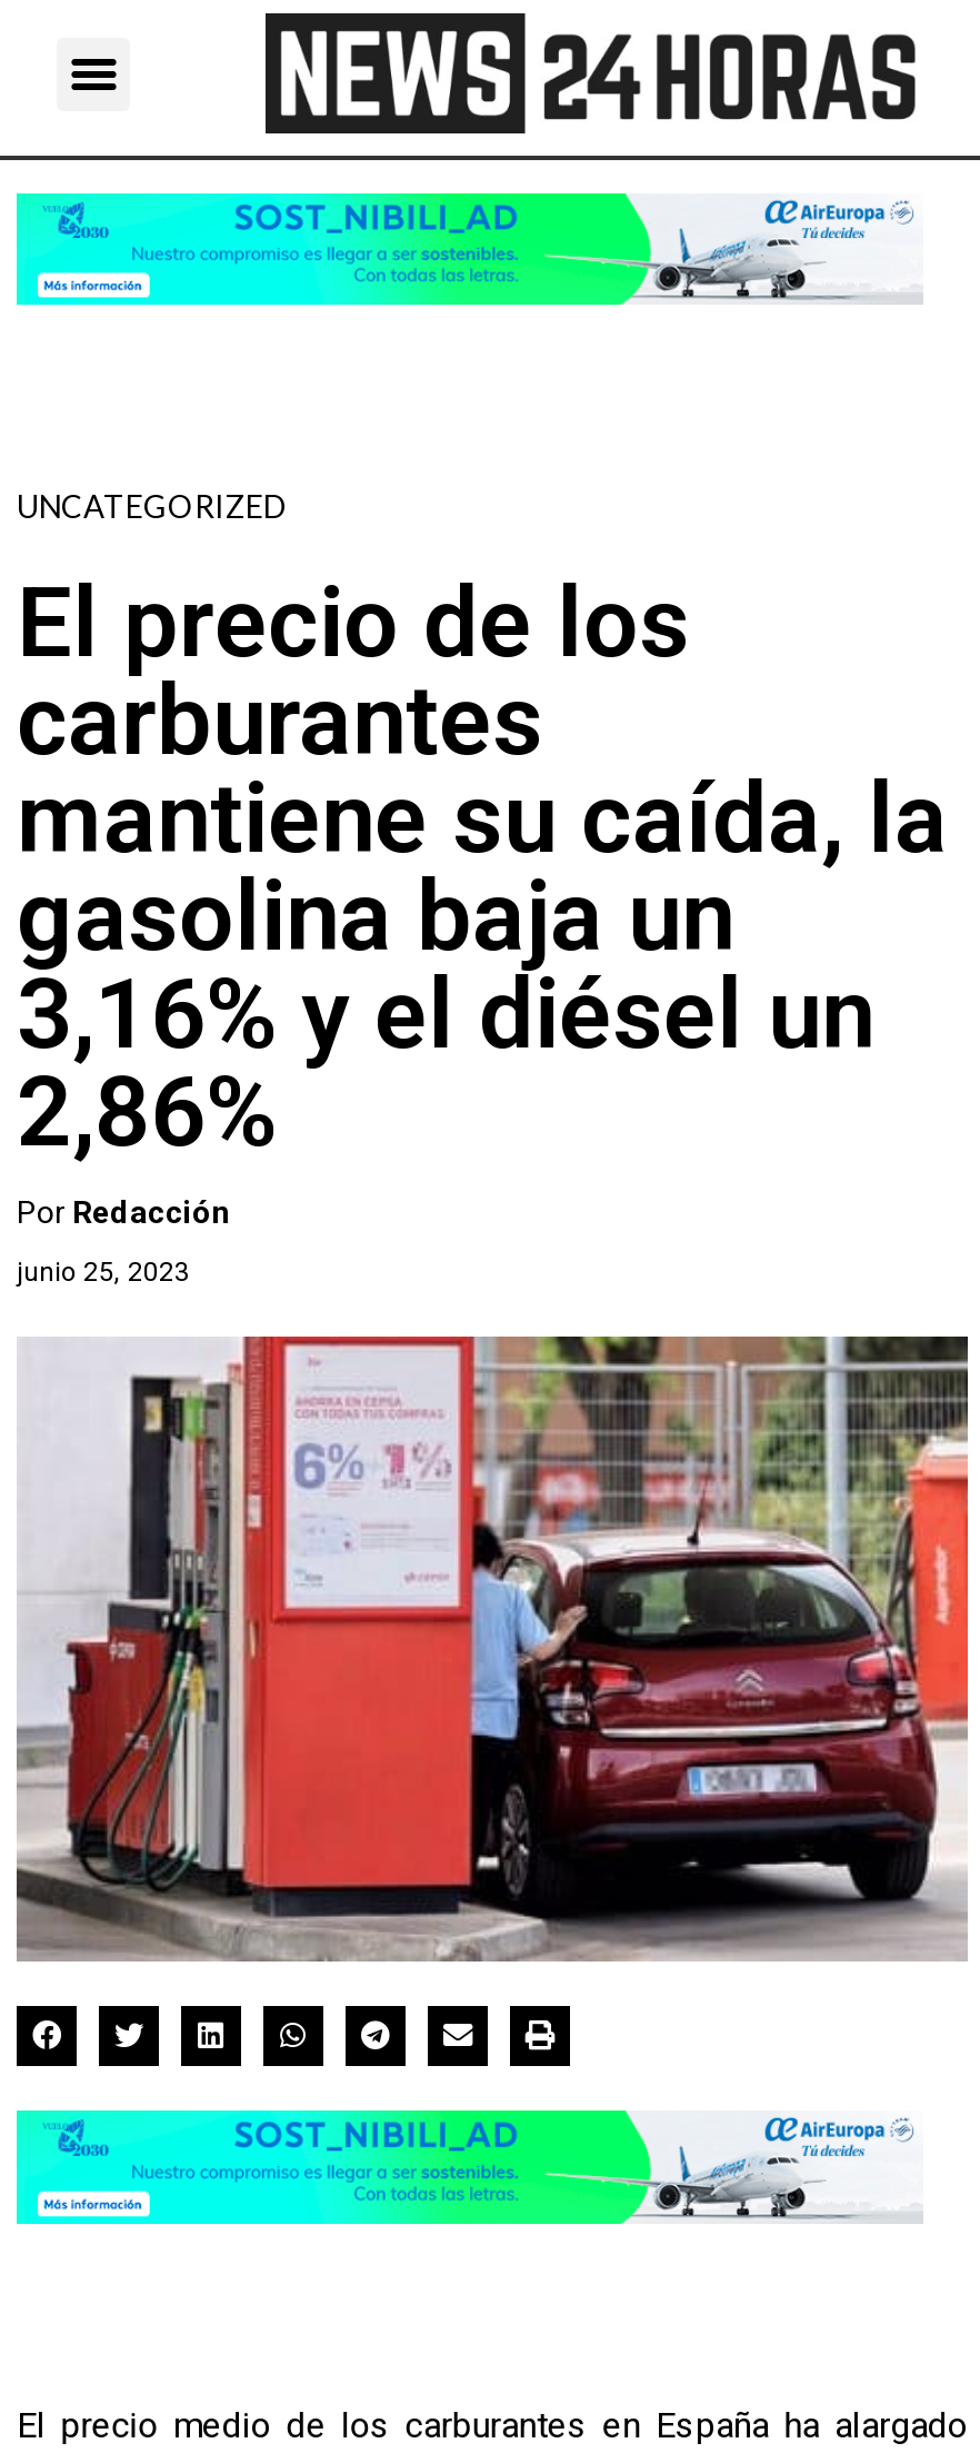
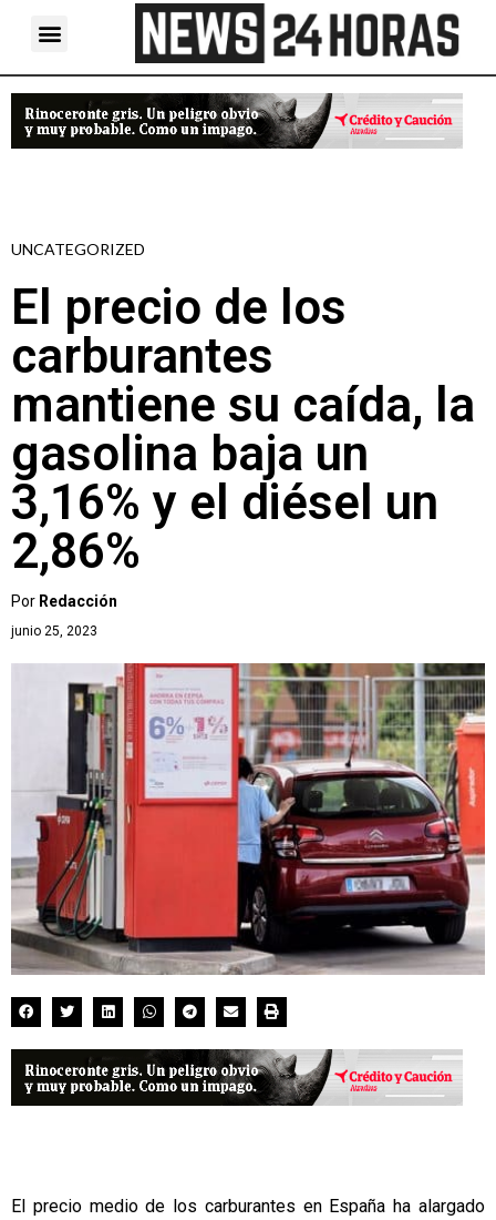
- [image]
+ [image]

- [image]
+ [image]
